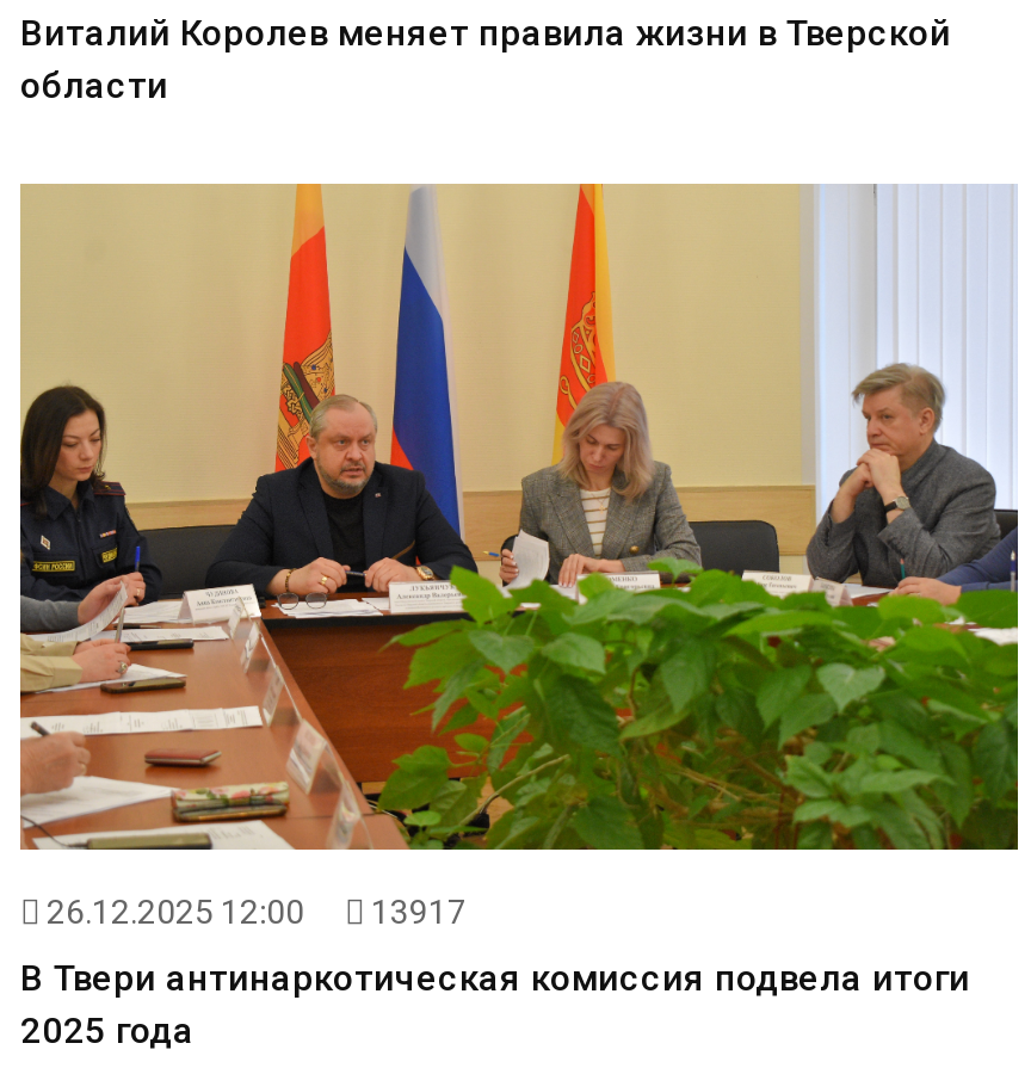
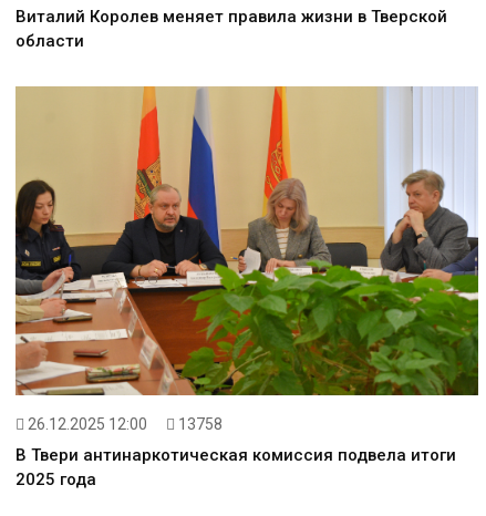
- 26.12.2025 12:00 13917
+ 26.12.2025 12:00 13758
